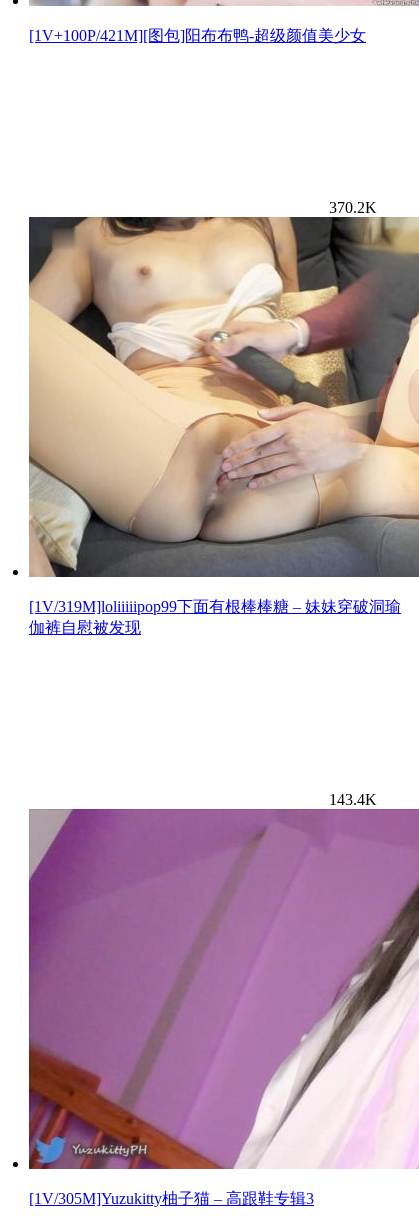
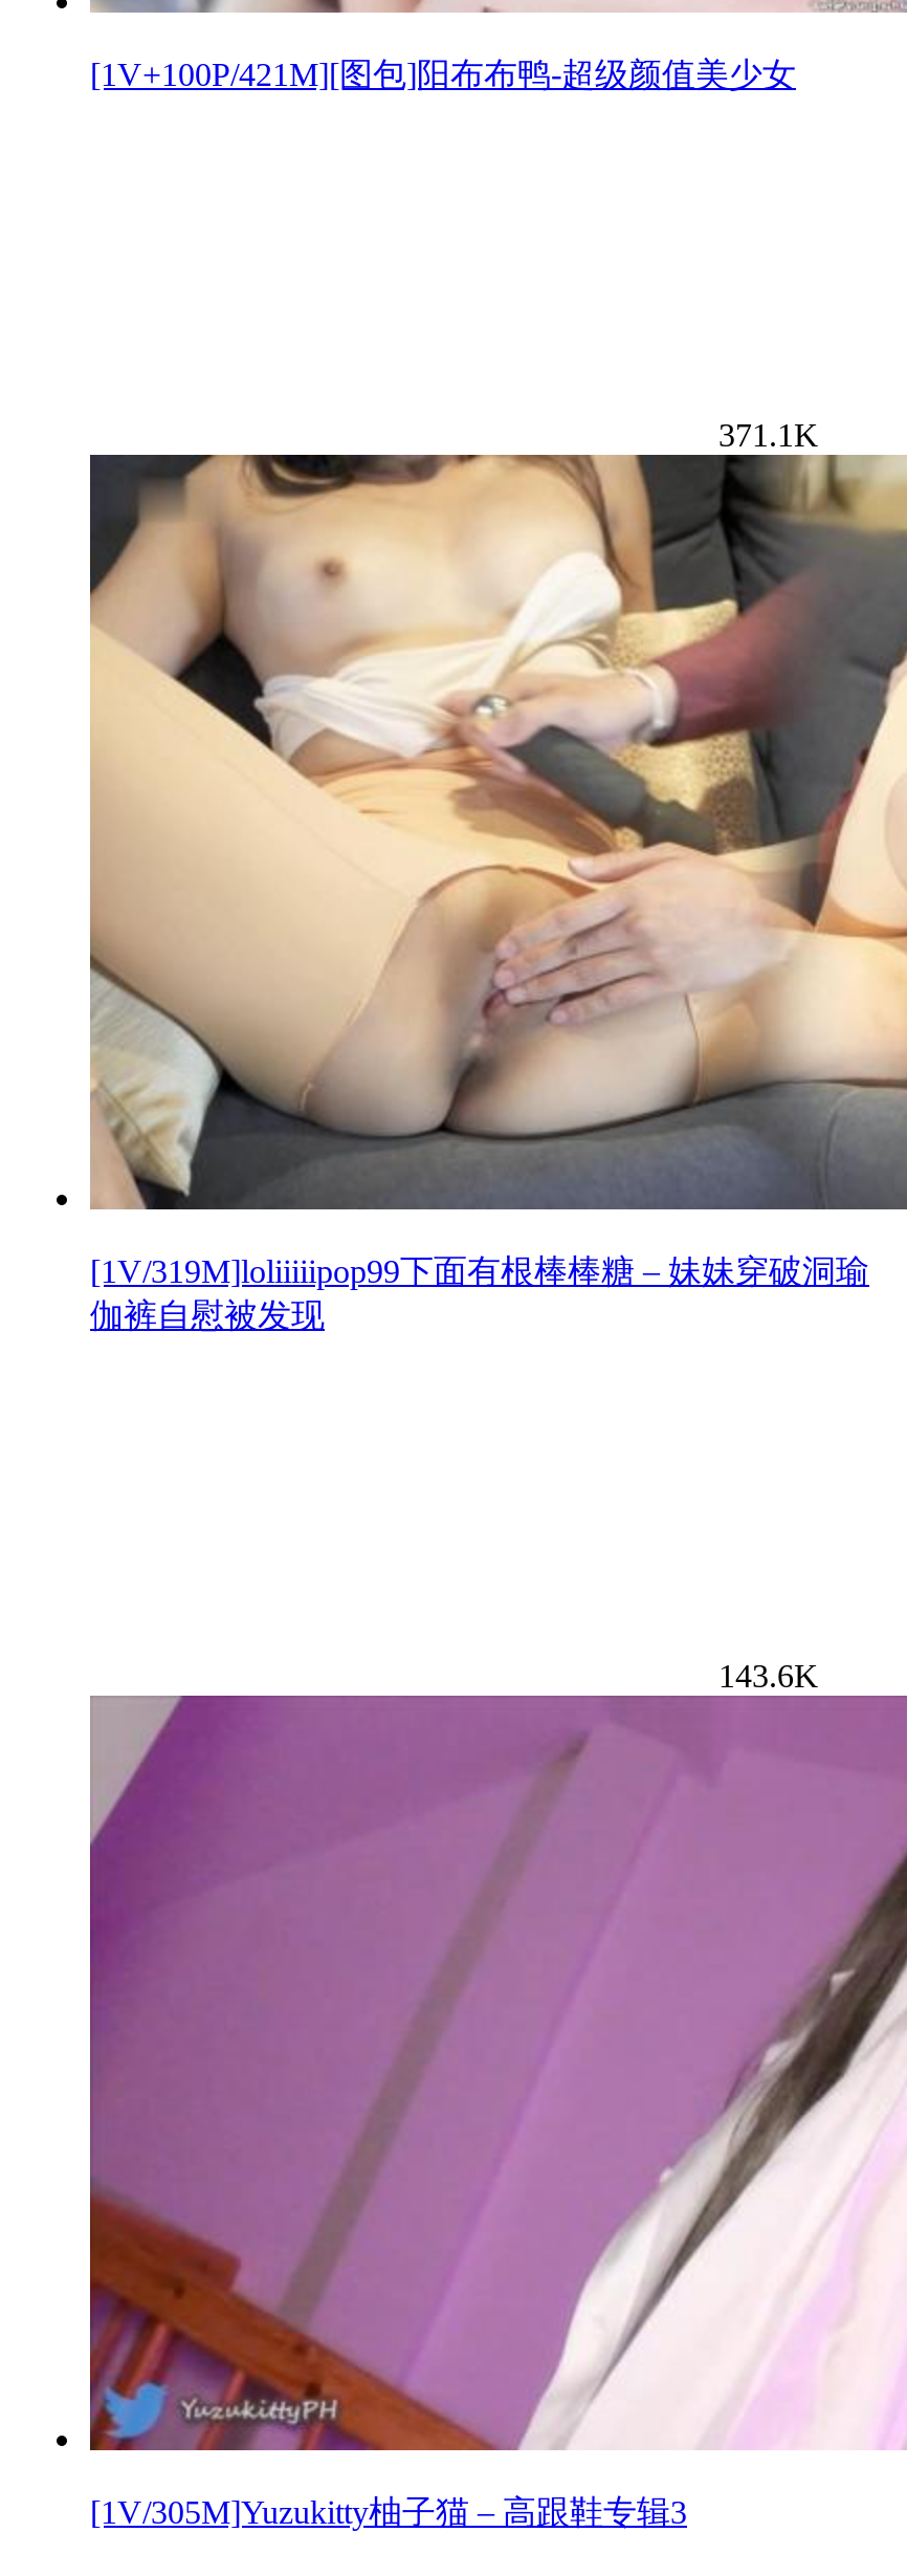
- 370.2K
+ 371.1K

- 143.4K
+ 143.6K
